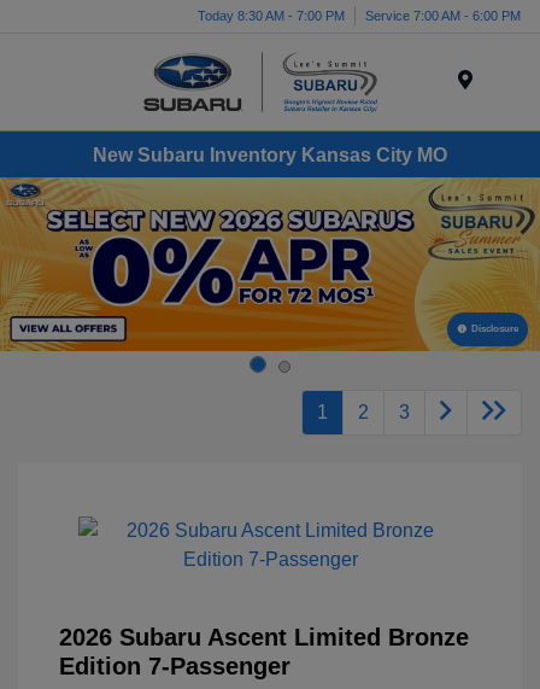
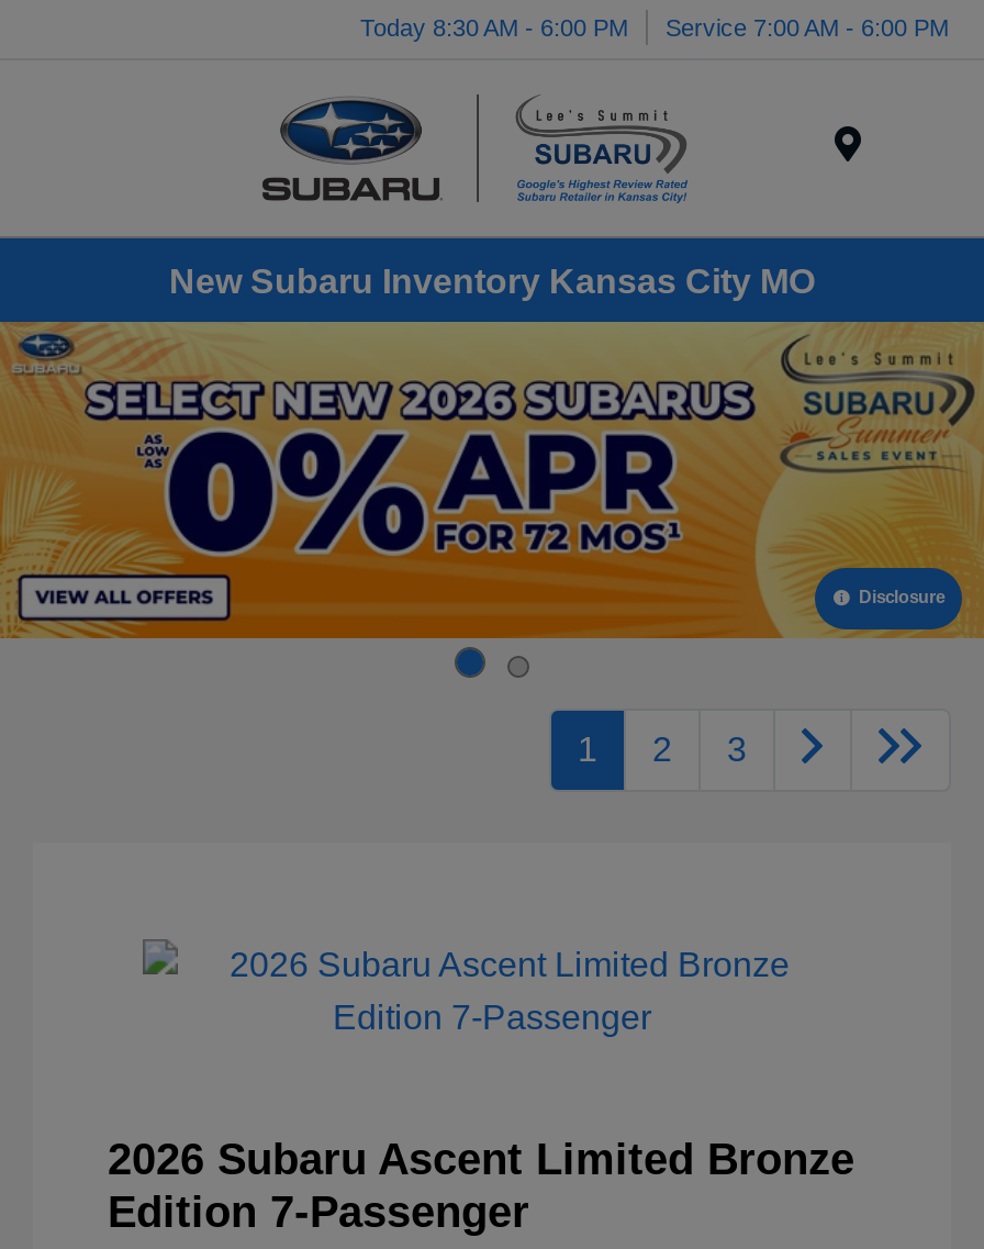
- Today 8:30 AM - 7:00 PM Service 7:00 AM - 6:00 PM
+ Today 8:30 AM - 6:00 PM Service 7:00 AM - 6:00 PM
